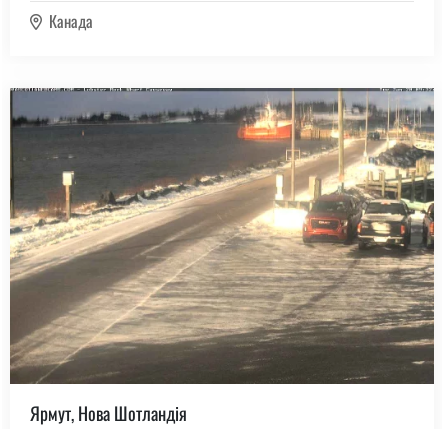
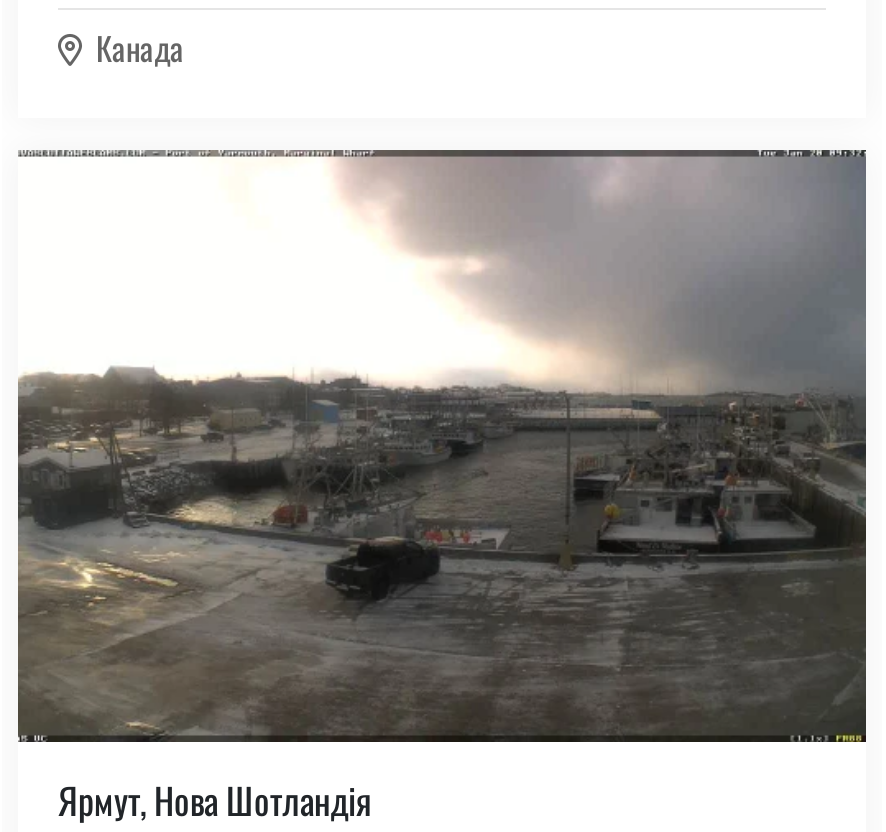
- [image]
+ [image]
